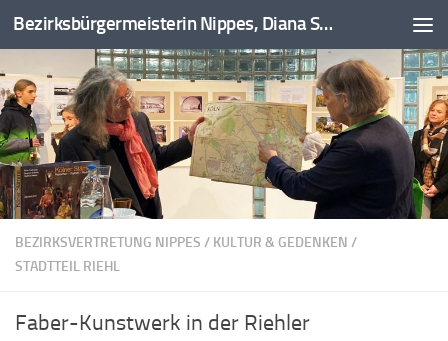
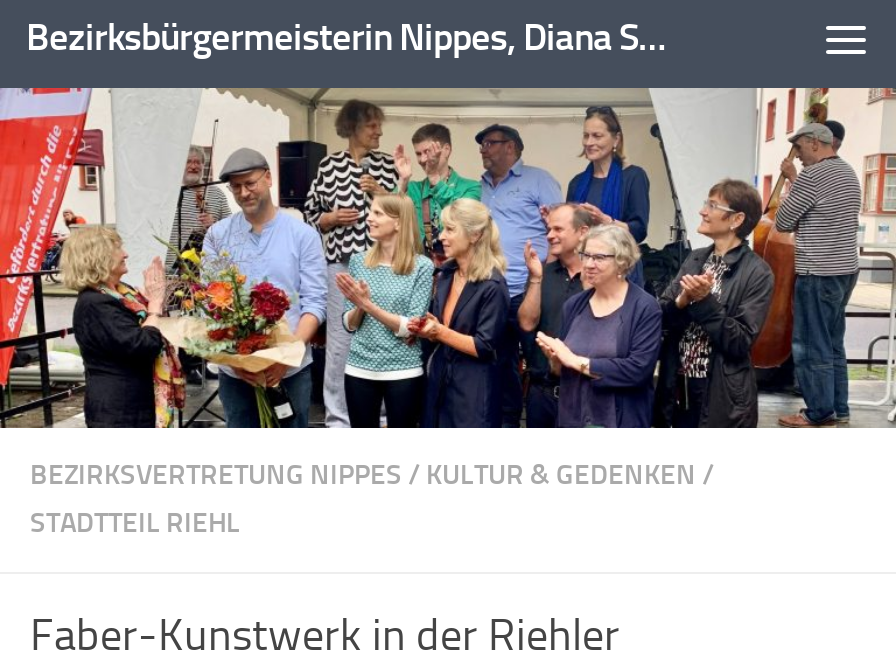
- [image]
+ [image]
